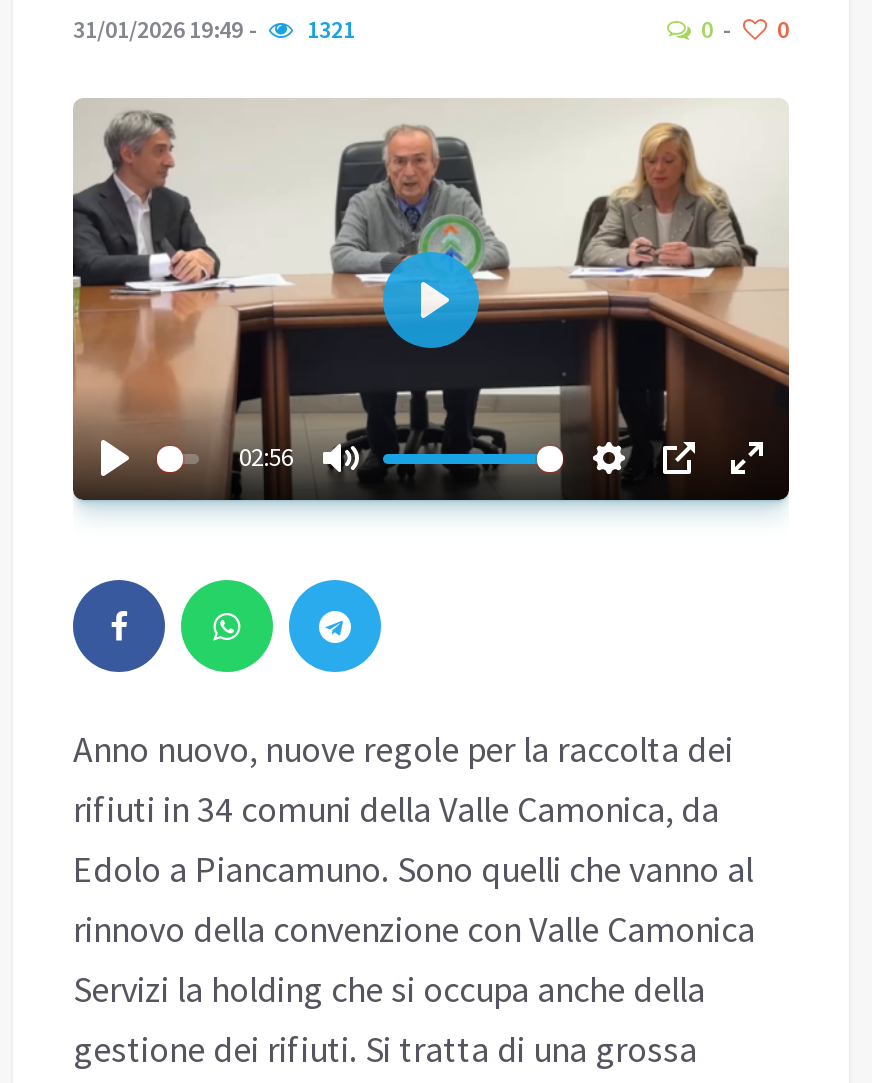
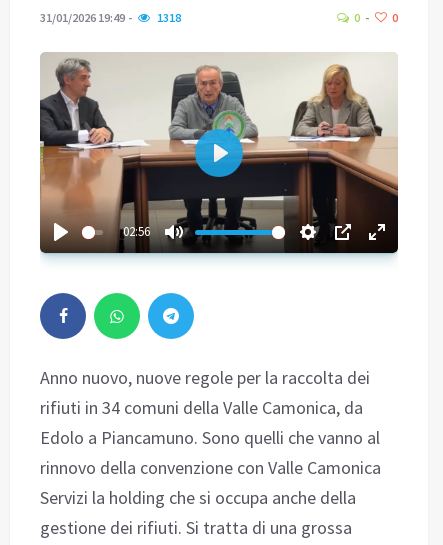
- 1321
+ 1318
